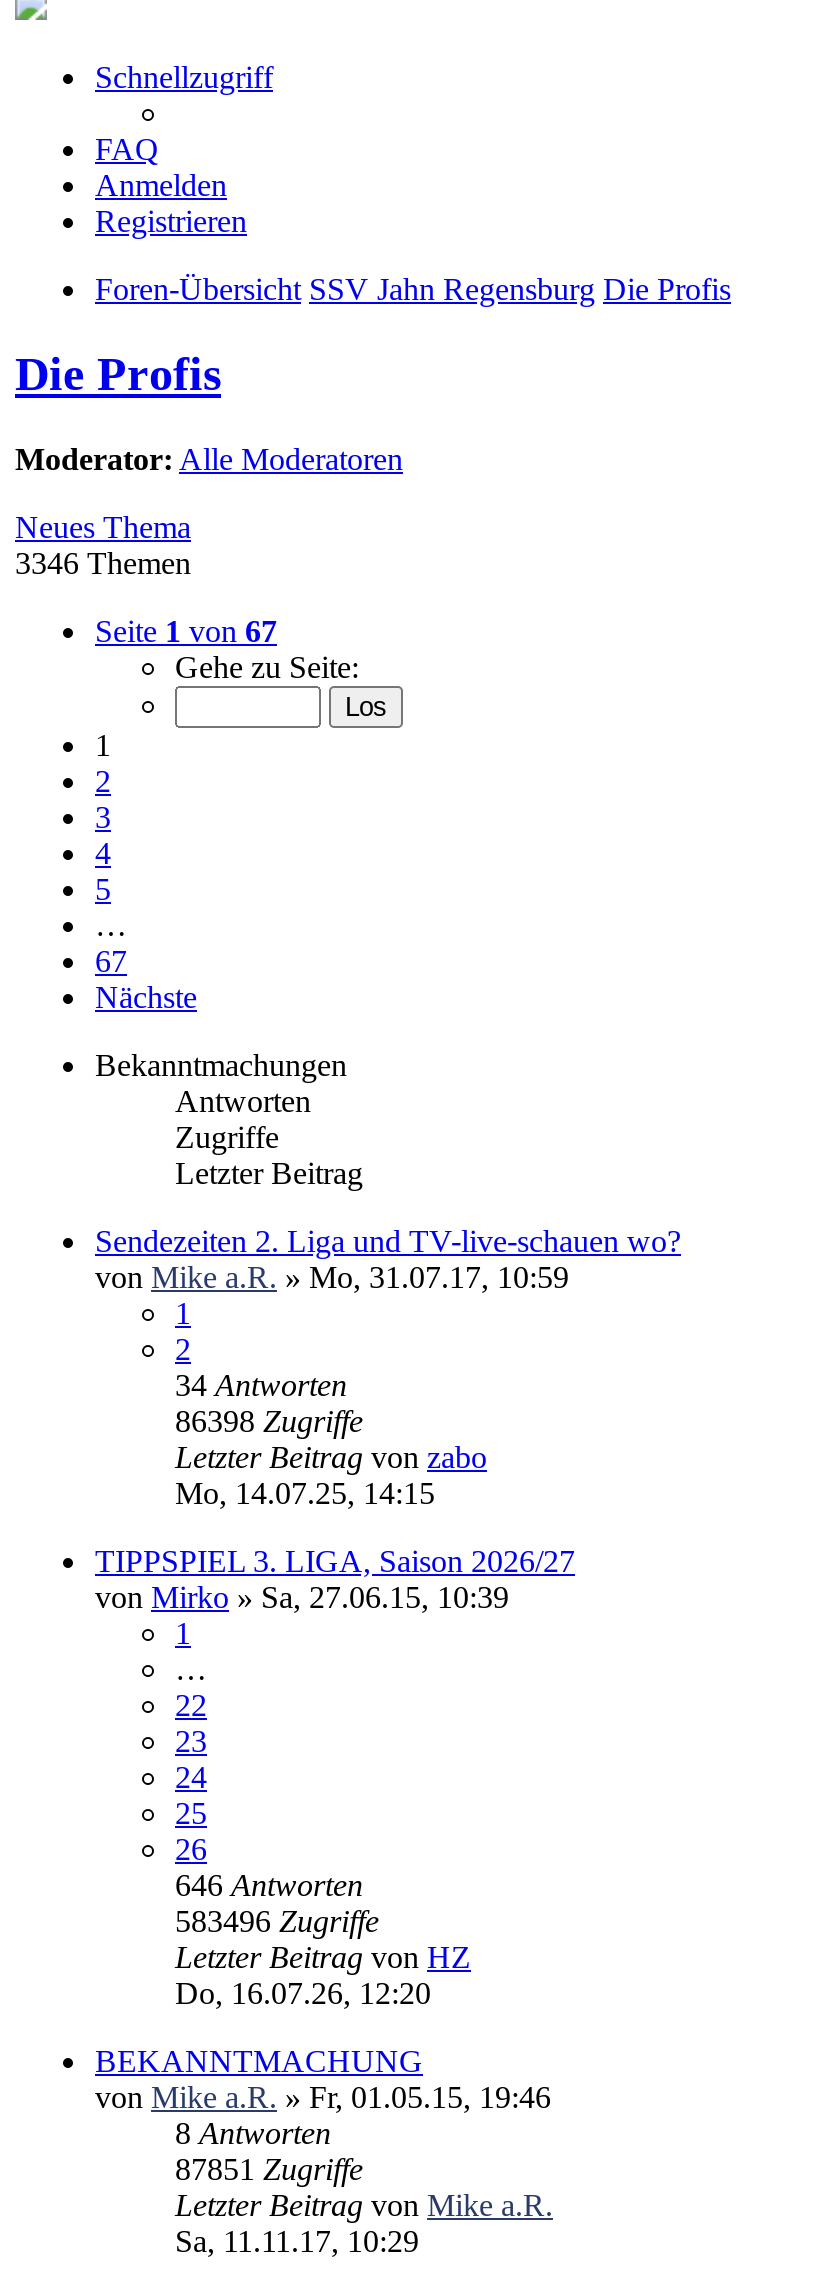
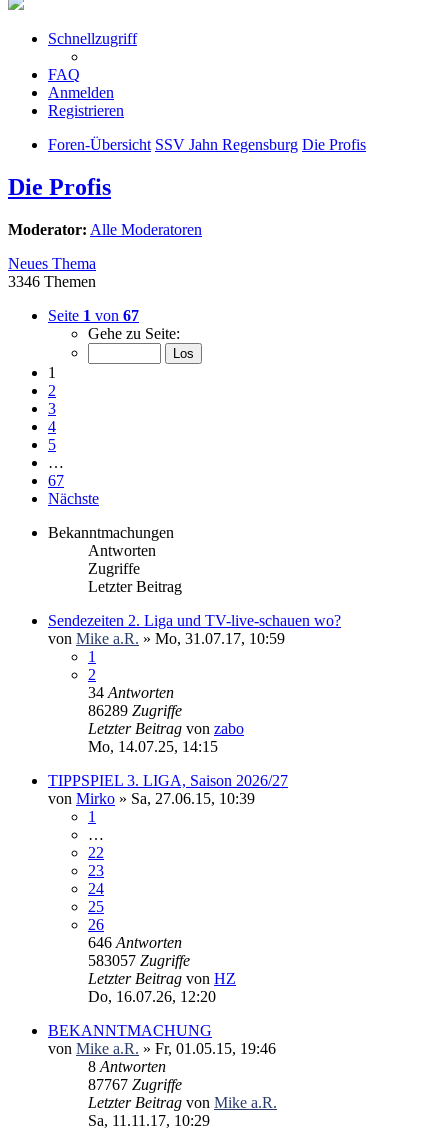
- 86398 Zugriffe
+ 86289 Zugriffe

- 583496 Zugriffe
+ 583057 Zugriffe

- 87851 Zugriffe
+ 87767 Zugriffe
